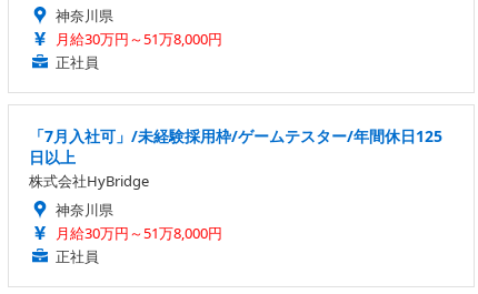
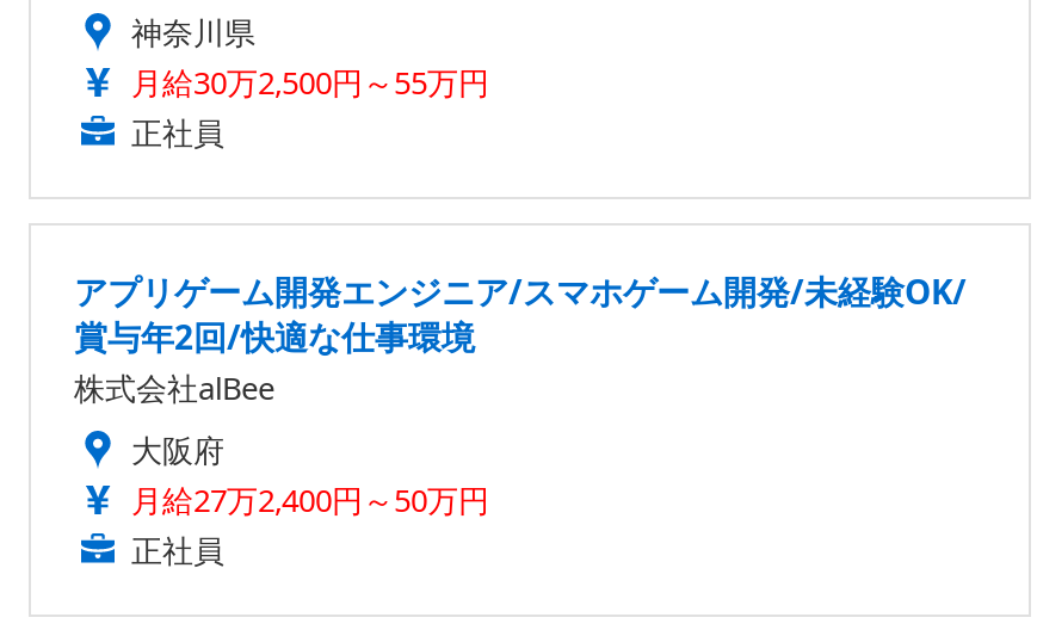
- 月給30万円～51万8,000円
+ 月給30万2,500円～55万円

- 「7月入社可」/未経験採用枠/ゲームテスター/年間休日125
- 日以上
- 株式会社HyBridge
- 神奈川県
- 月給30万円～51万8,000円
+ アプリゲーム開発エンジニア/スマホゲーム開発/未経験OK/
+ 賞与年2回/快適な仕事環境
+ 株式会社alBee
+ 大阪府
+ 月給27万2,400円～50万円
